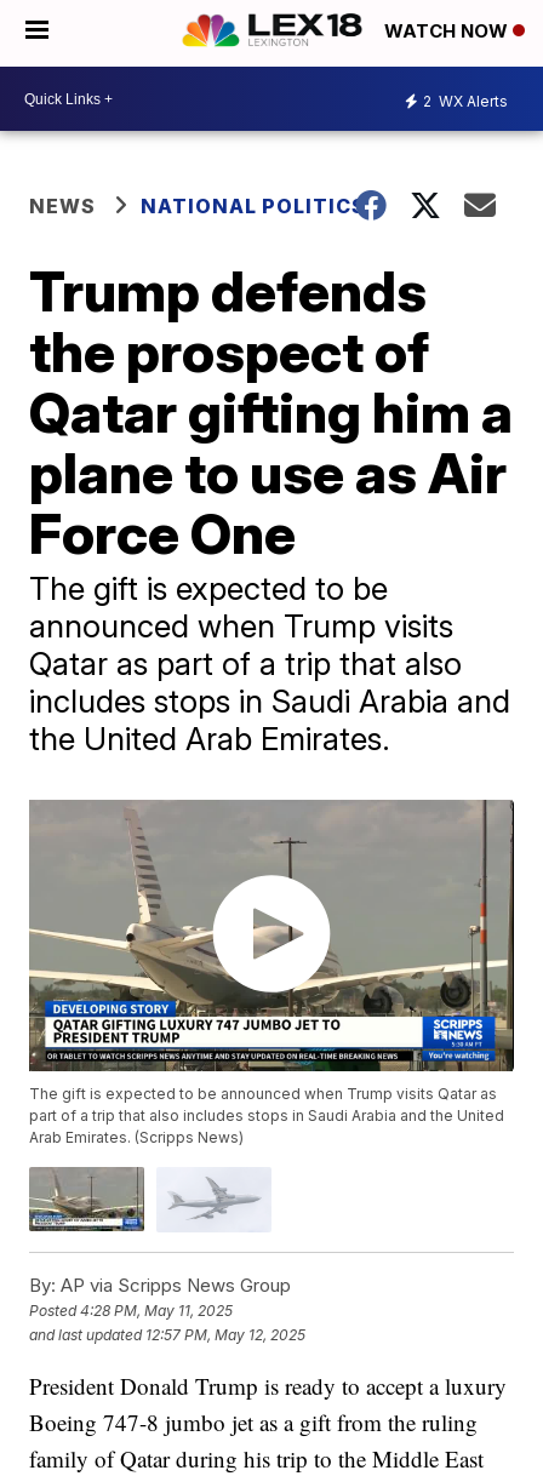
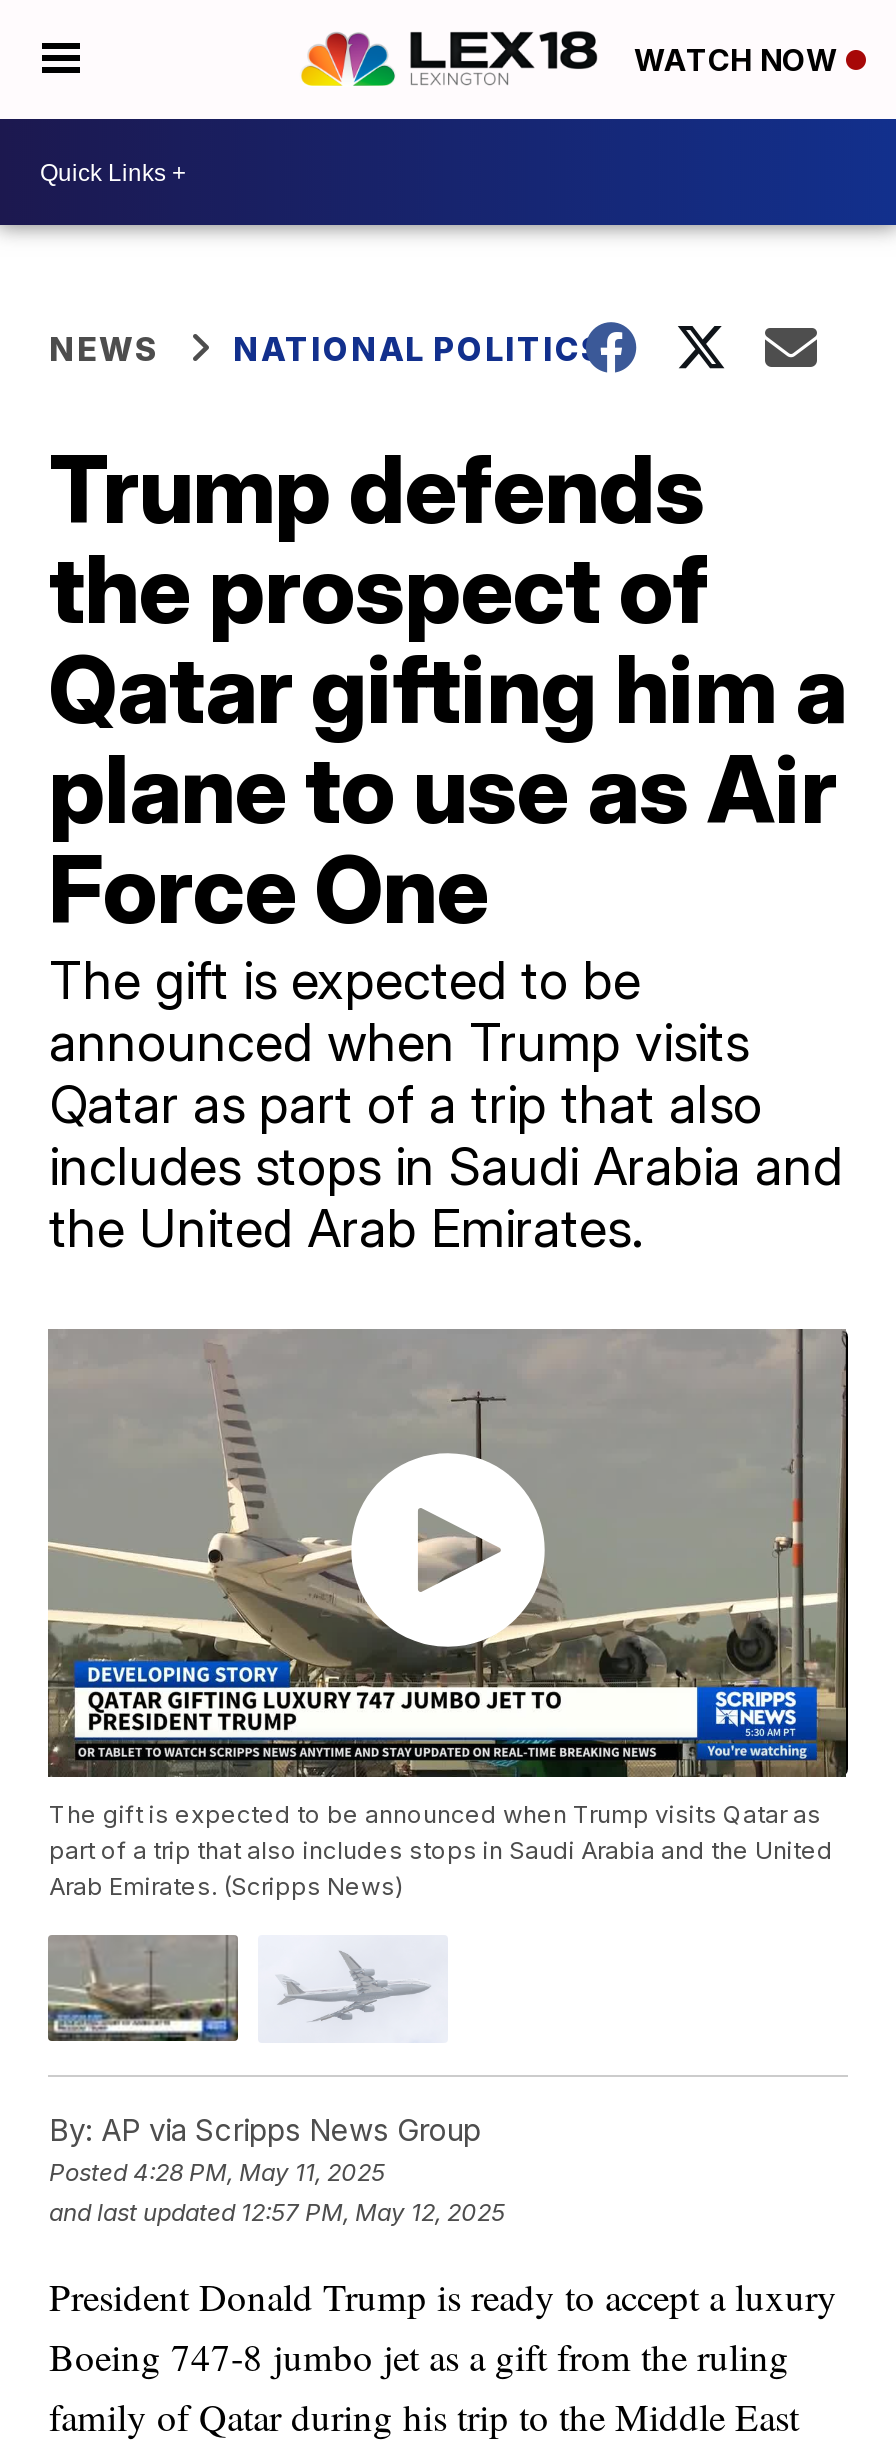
- 2 WX Alerts
